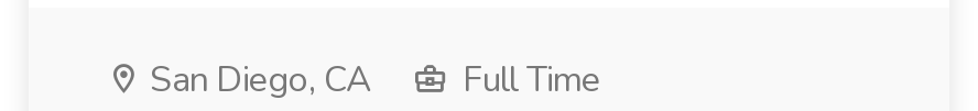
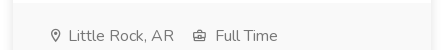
- San Diego, CA
+ Little Rock, AR
